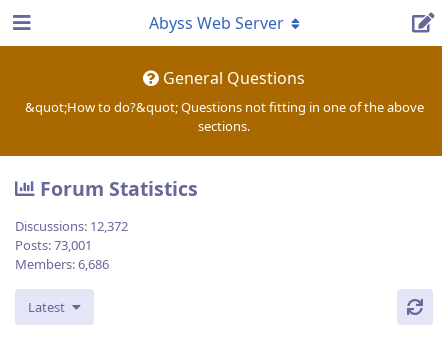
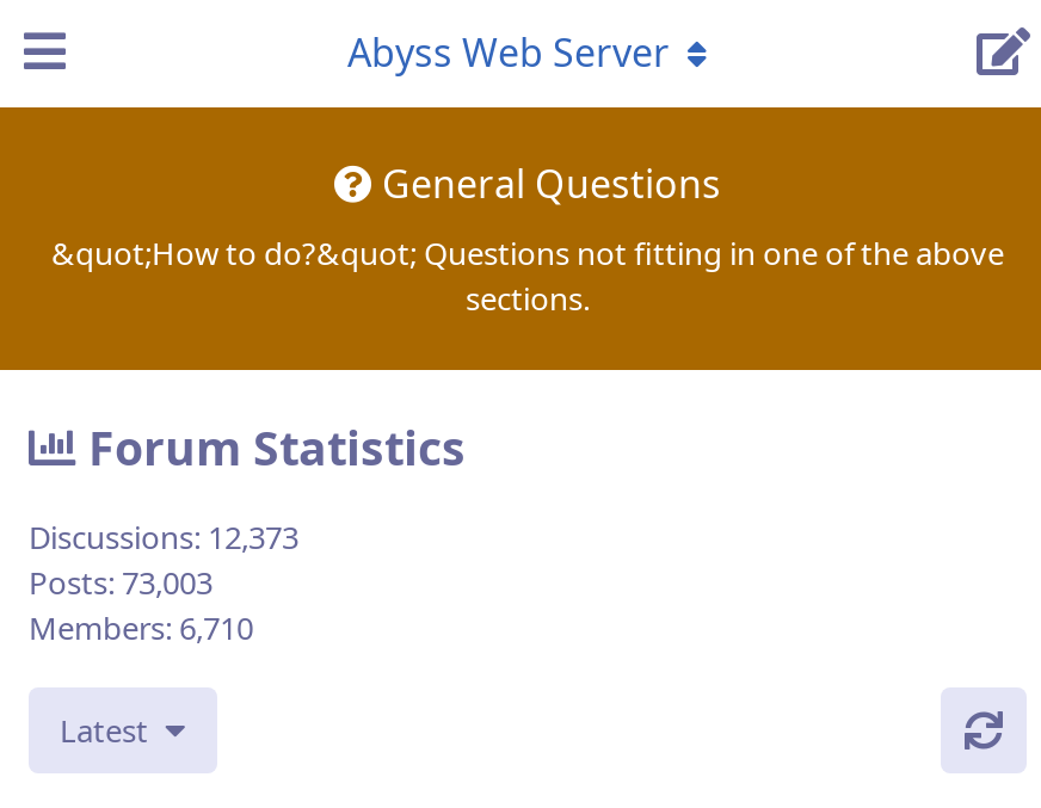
- Discussions: 12,372
+ Discussions: 12,373

- Posts: 73,001
+ Posts: 73,003

- Members: 6,686
+ Members: 6,710
